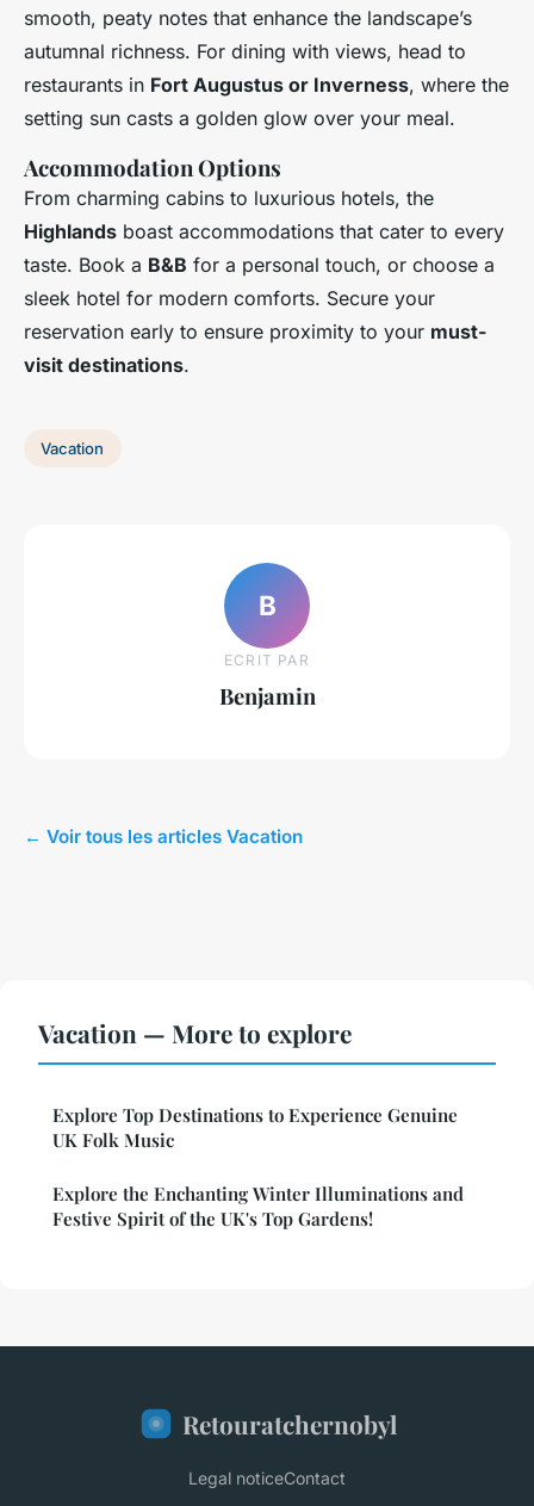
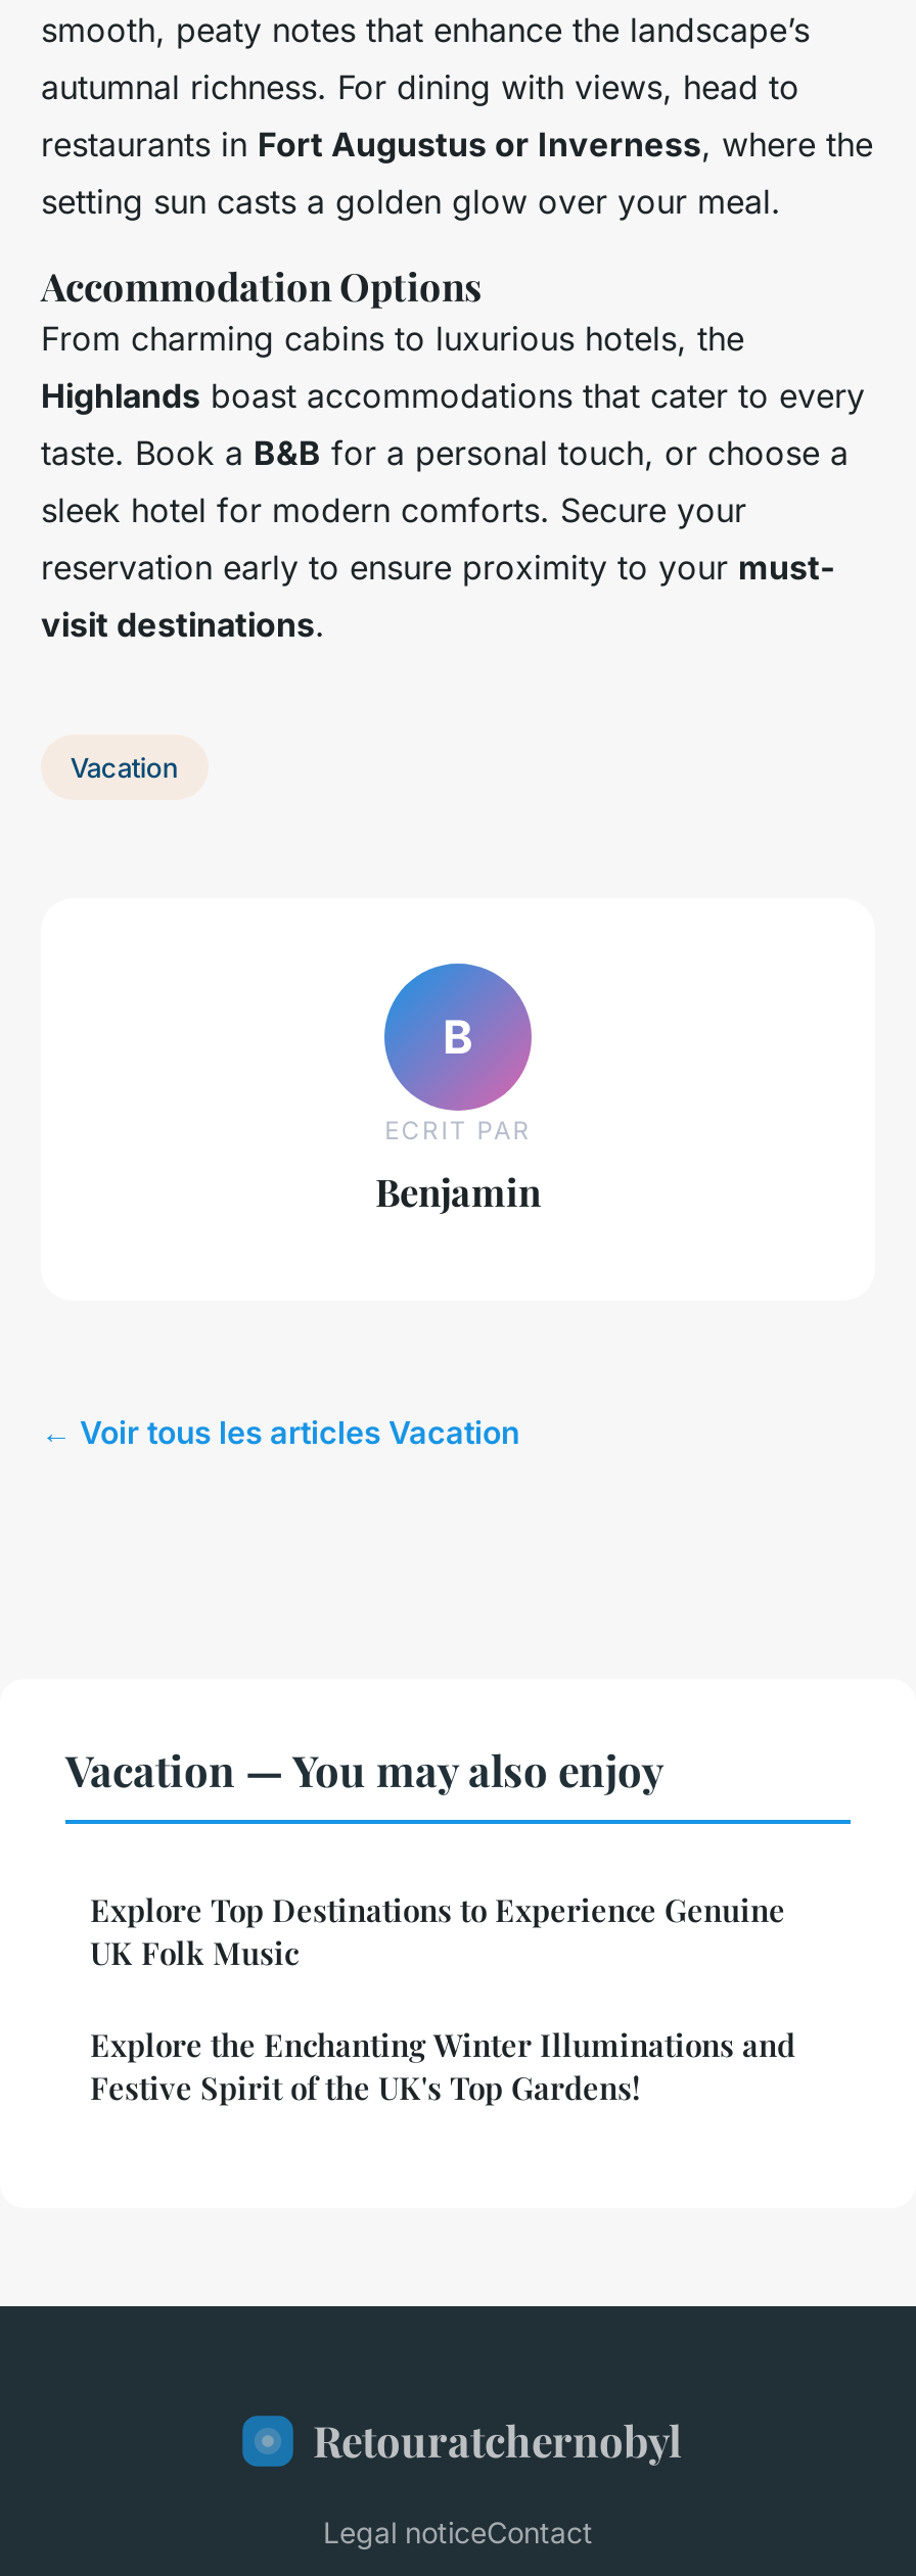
- Vacation — More to explore
+ Vacation — You may also enjoy
